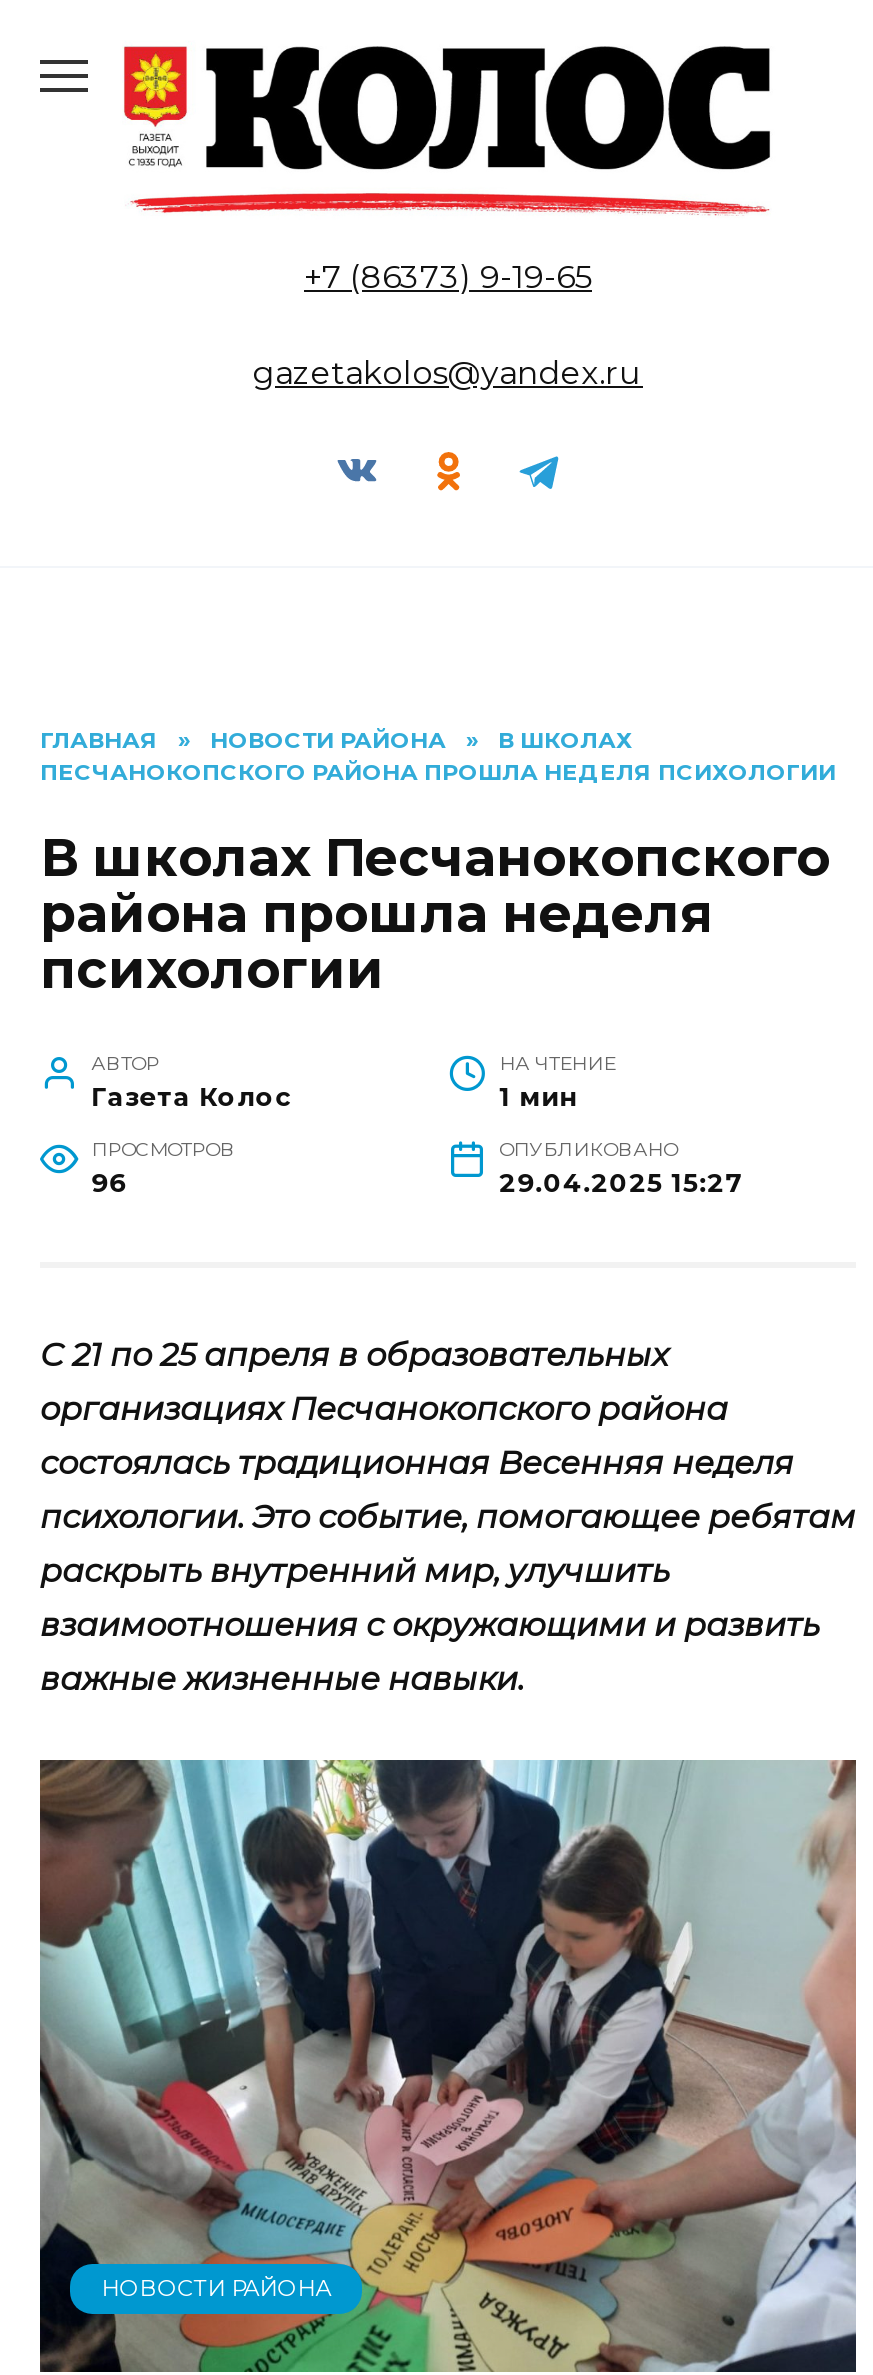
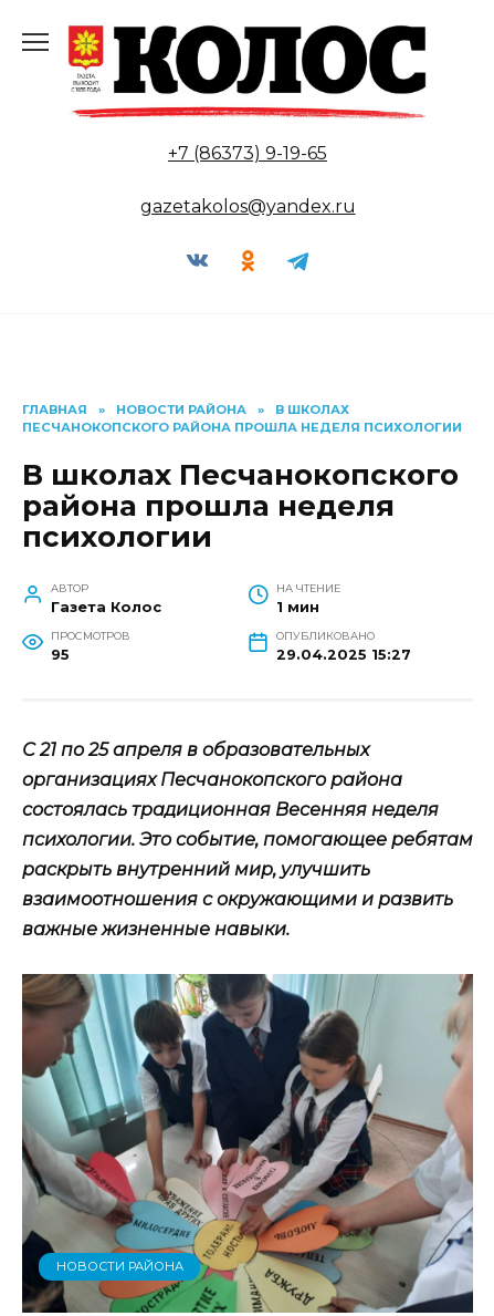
- 96
+ 95
